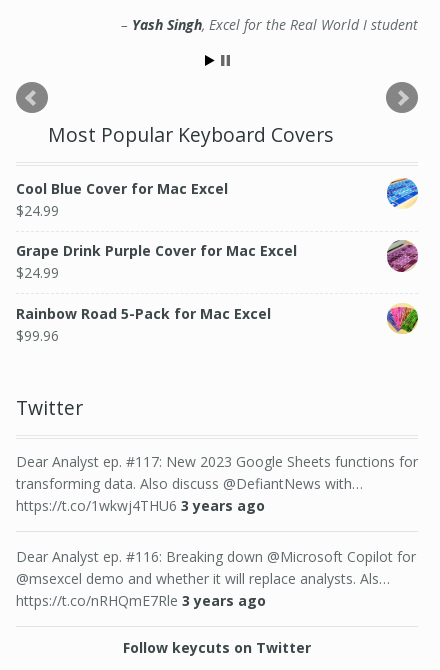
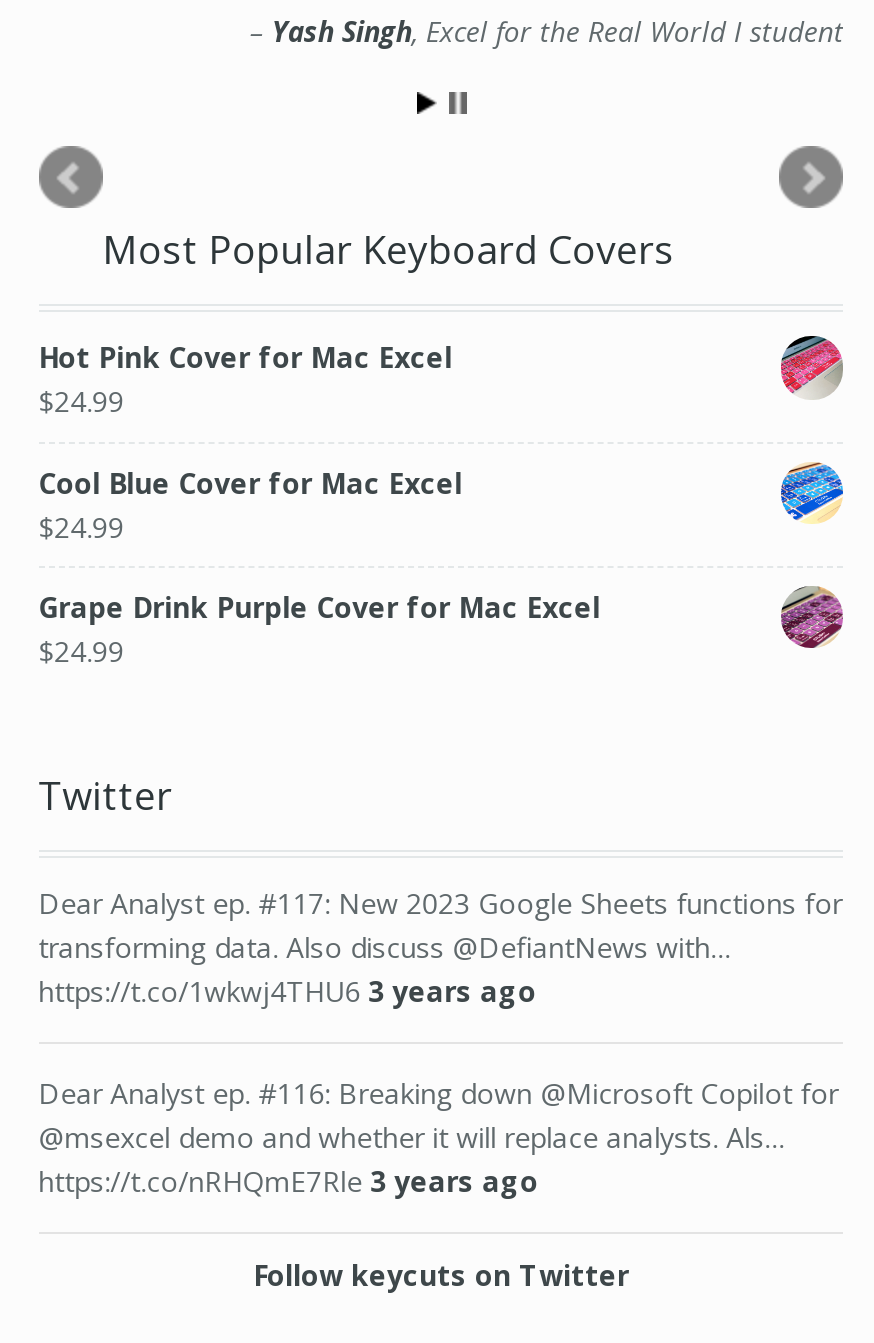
+ Hot Pink Cover for Mac Excel
+ $24.99

+ [image]

moved down: Cool Blue Cover for Mac Excel | $24.99 | Grape Drink Purple Cover for Mac Excel | $24.99

- Rainbow Road 5-Pack for Mac Excel
- $99.96

- [image]
